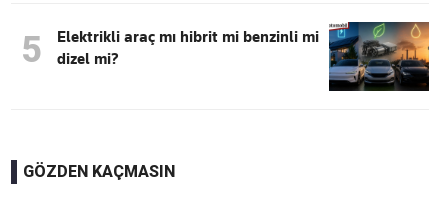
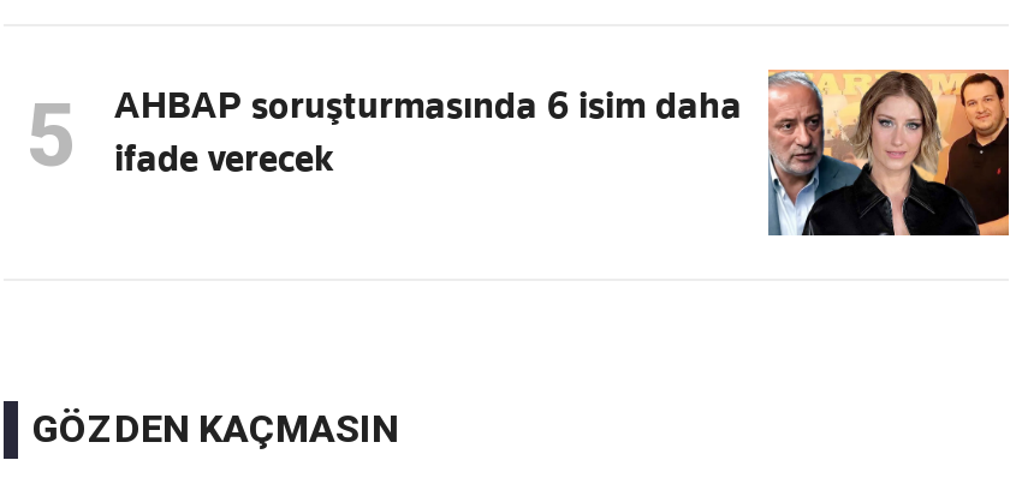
- [image]
- Elektrikli araç mı hibrit mi benzinli mi
- dizel mi?
+ [image]
+ AHBAP soruşturmasında 6 isim daha
+ ifade verecek
